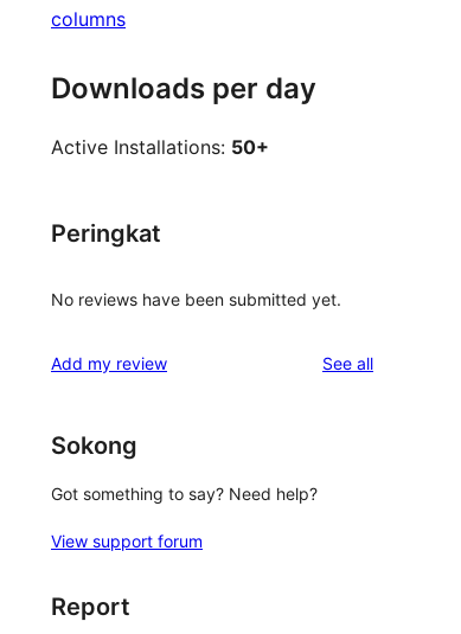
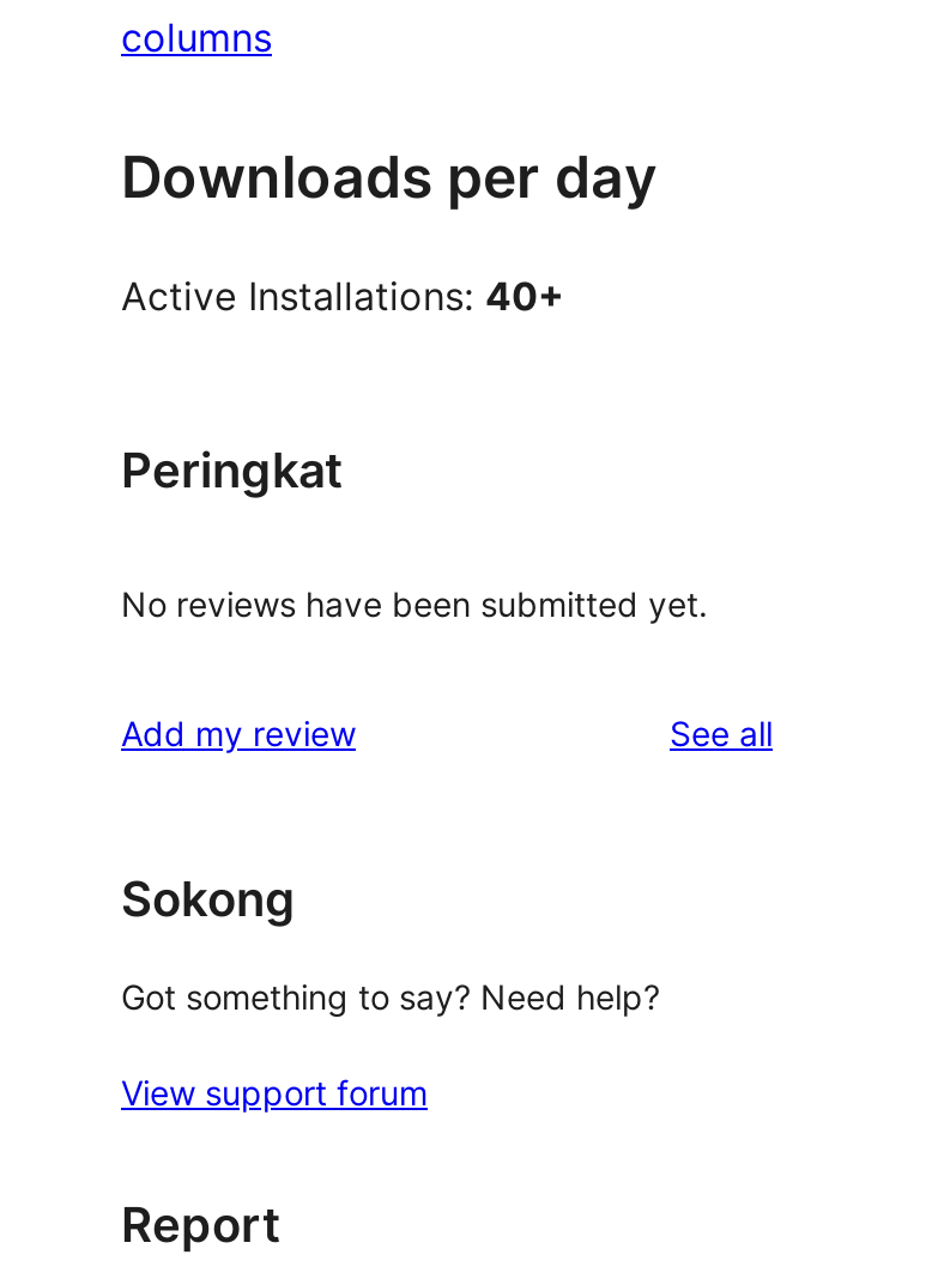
- Active Installations: 50+
+ Active Installations: 40+
